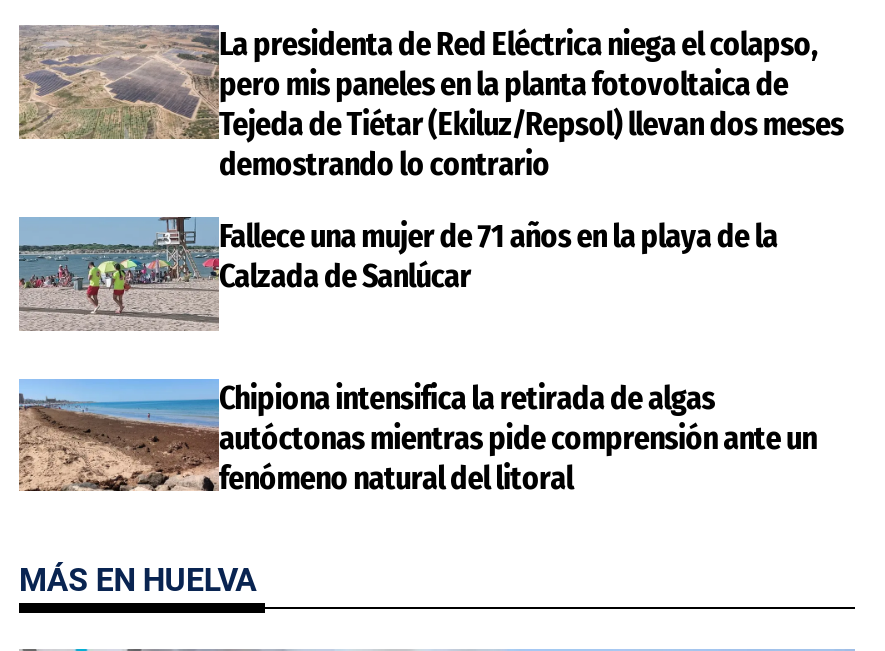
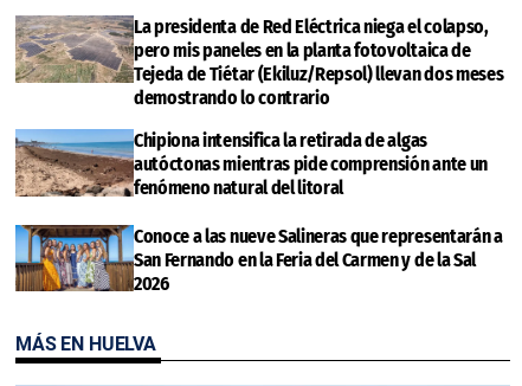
- Fallece una mujer de 71 años en la playa de la
- Calzada de Sanlúcar

moved up: [image] | Chipiona intensifica la retirada de algas | autóctonas mientras pide comprensión ante un | fenómeno natural del litoral

+ [image]
+ Conoce a las nueve Salineras que representarán a
+ San Fernando en la Feria del Carmen y de la Sal
+ 2026
